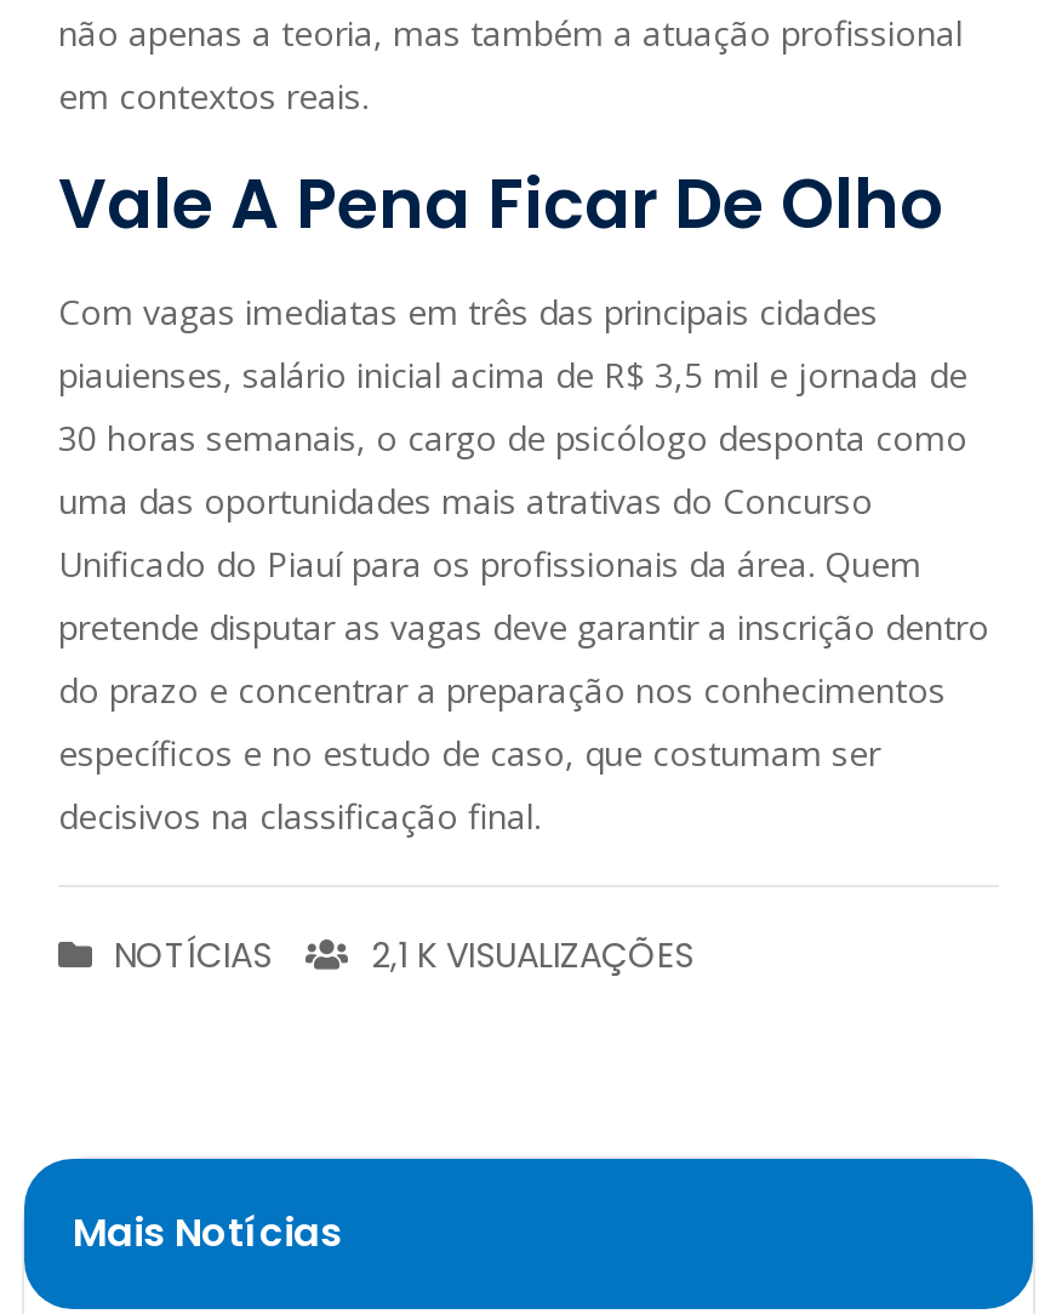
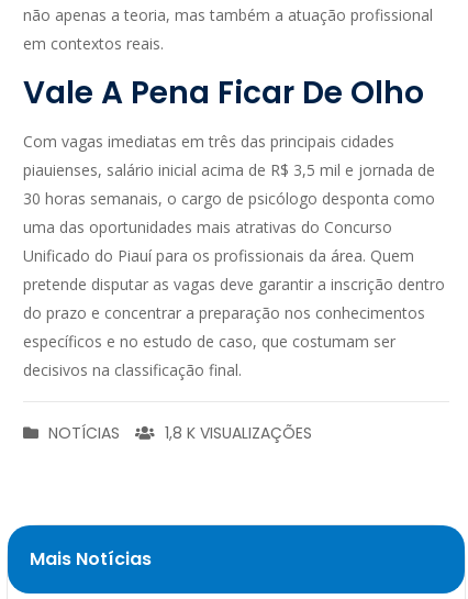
- 2,1 K VISUALIZAÇÕES
+ 1,8 K VISUALIZAÇÕES
